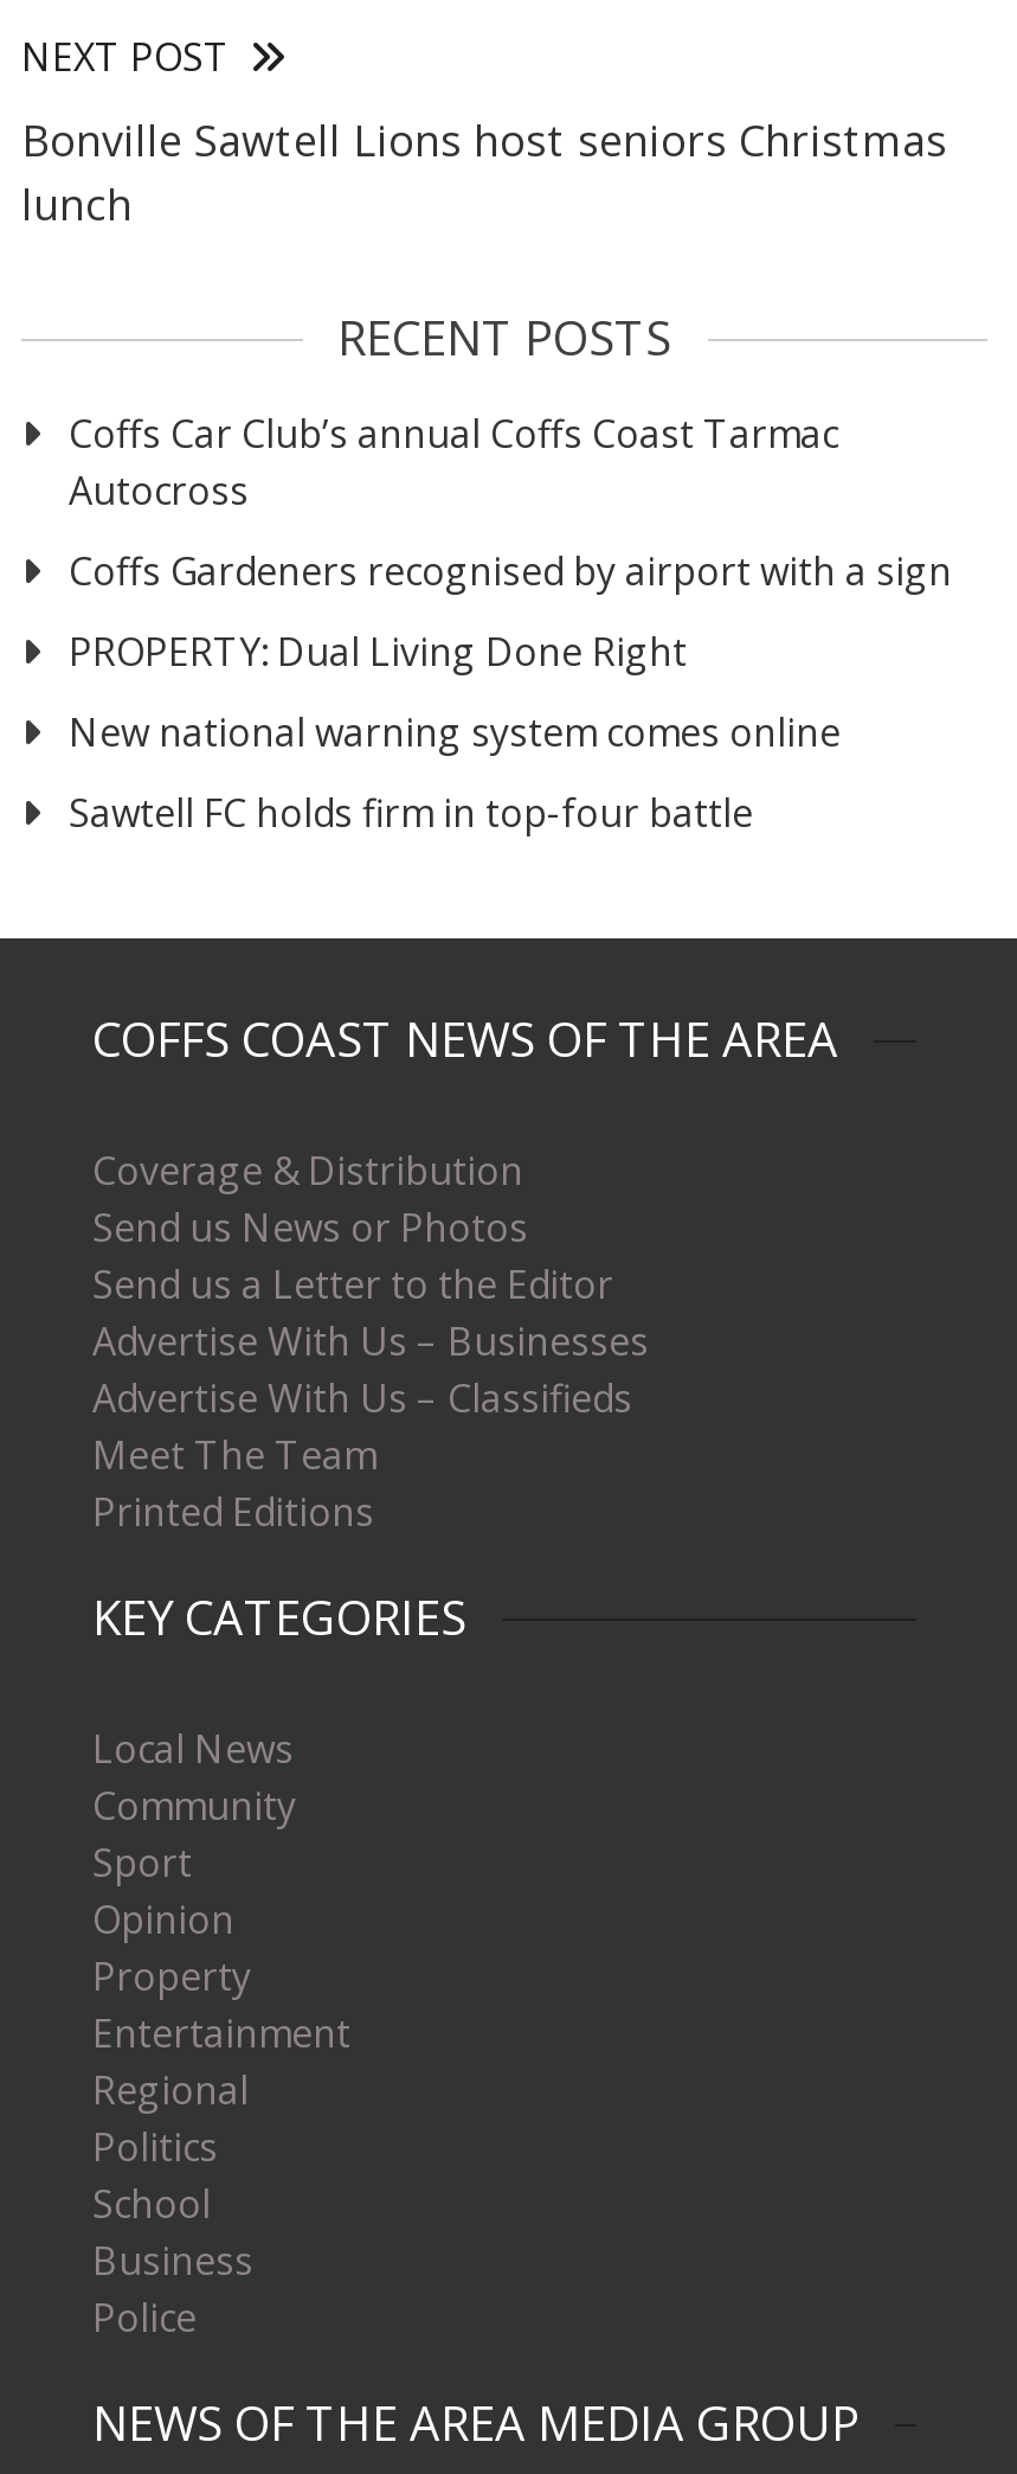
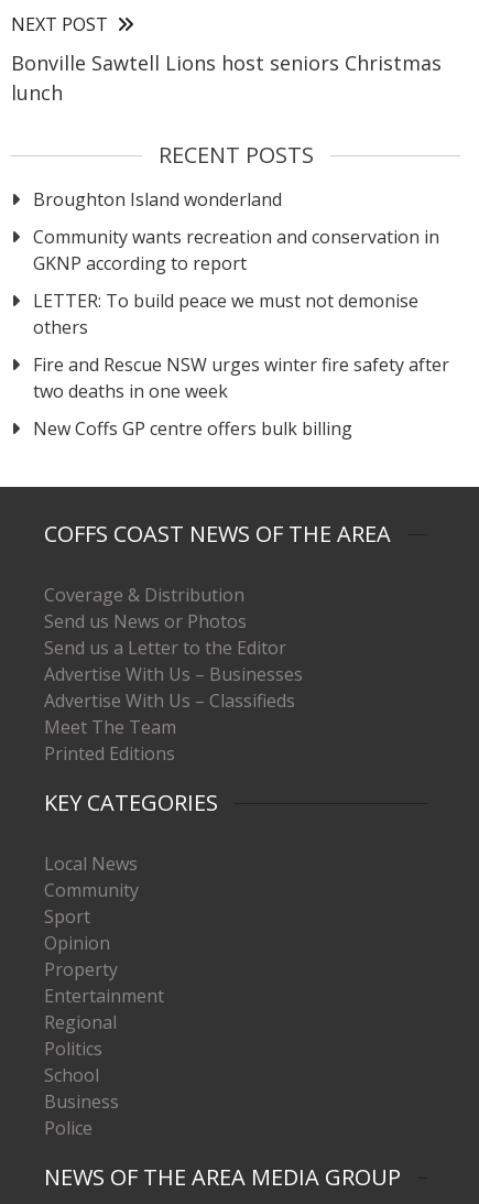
- Coffs Car Club’s annual Coffs Coast Tarmac
- Autocross
+ Broughton Island wonderland

- Coffs Gardeners recognised by airport with a sign
+ Community wants recreation and conservation in
+ GKNP according to report

- PROPERTY: Dual Living Done Right
+ LETTER: To build peace we must not demonise
+ others

- New national warning system comes online
+ Fire and Rescue NSW urges winter fire safety after
+ two deaths in one week

- Sawtell FC holds firm in top-four battle
+ New Coffs GP centre offers bulk billing
